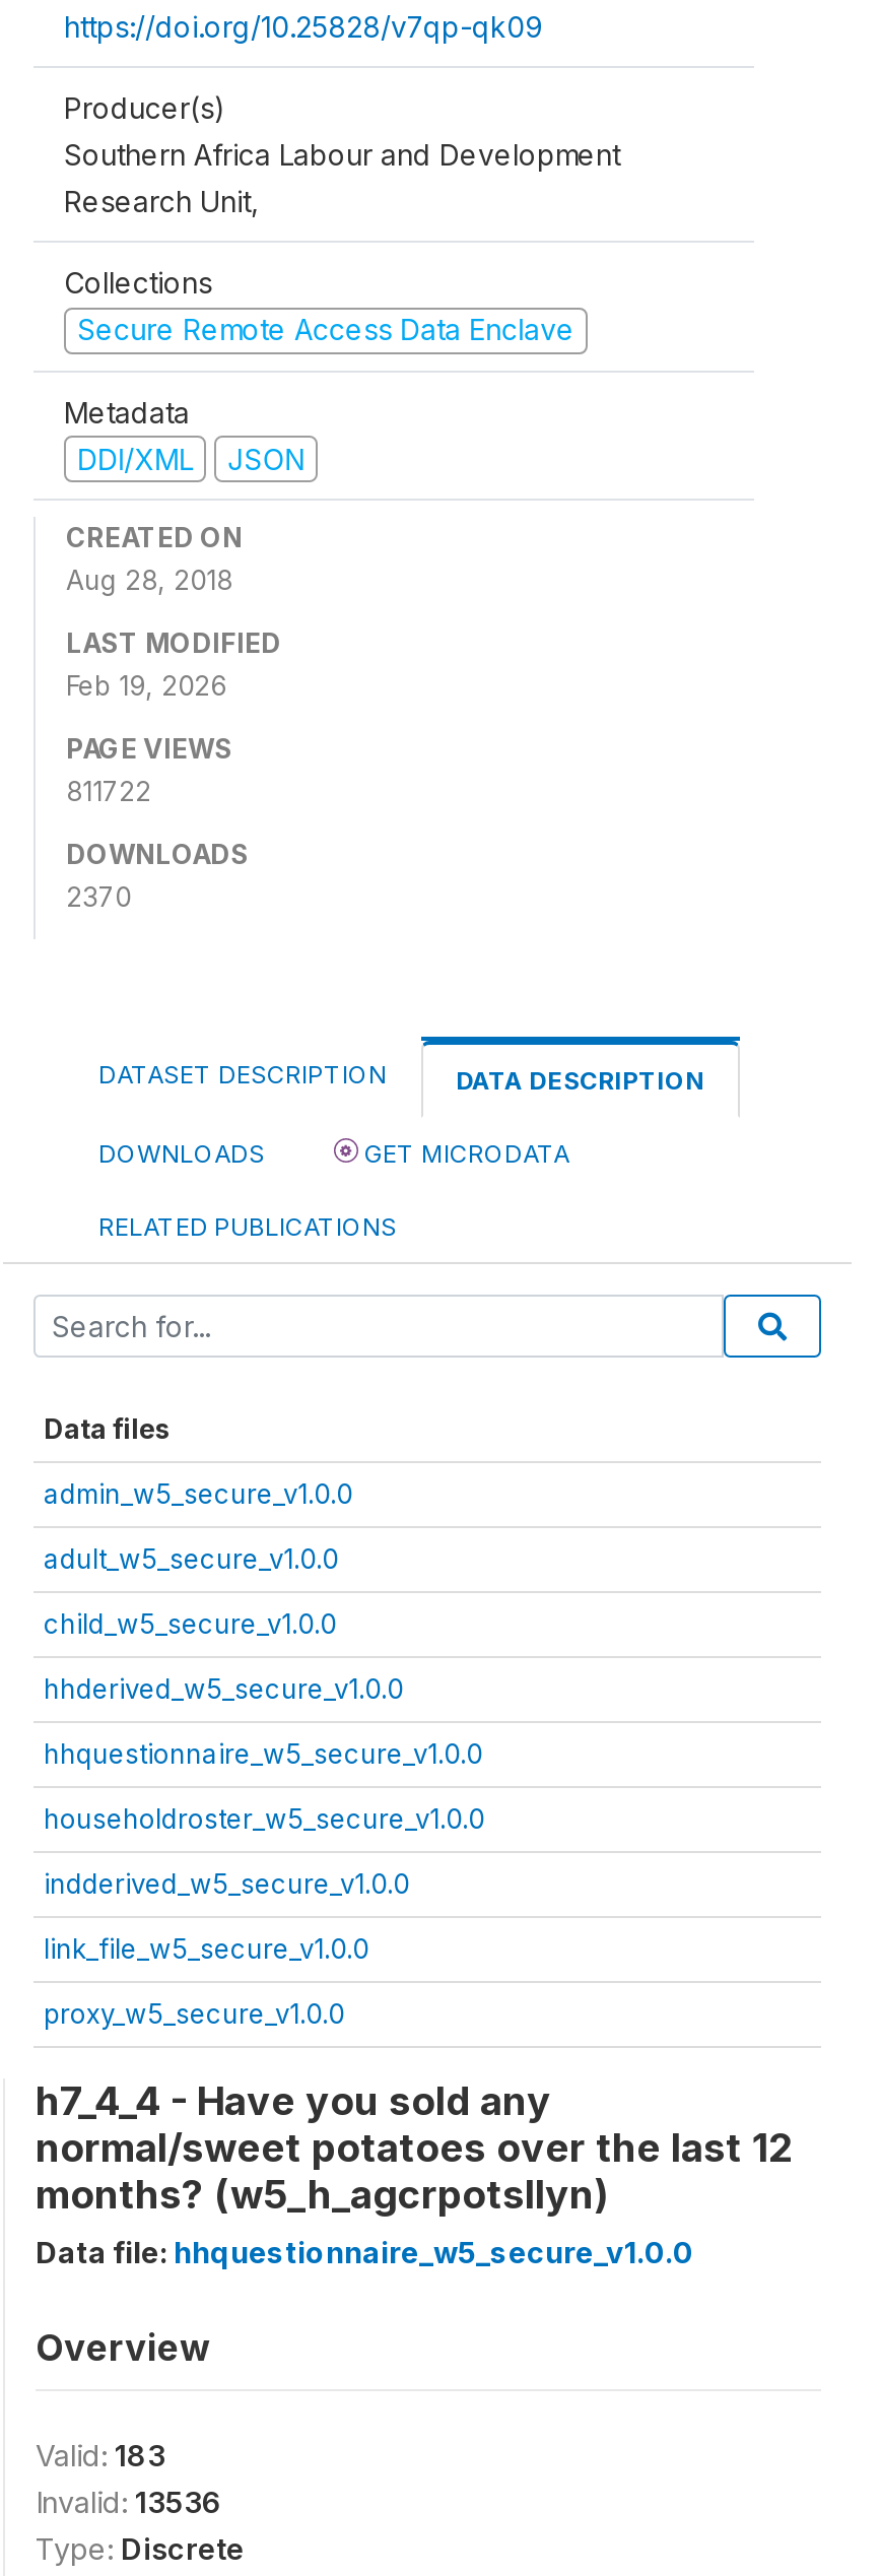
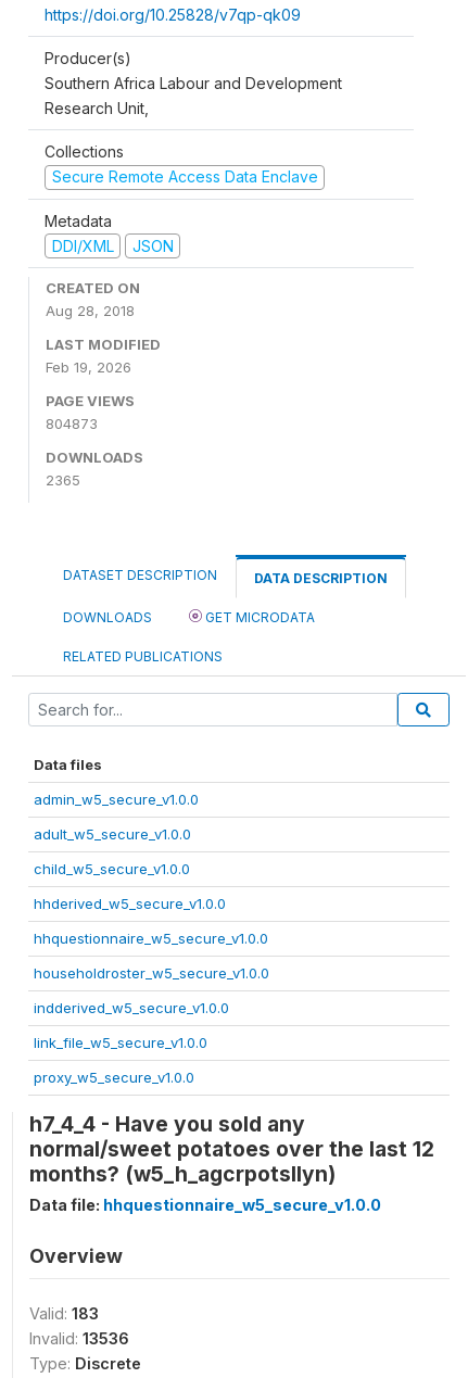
- 811722
+ 804873

- 2370
+ 2365
